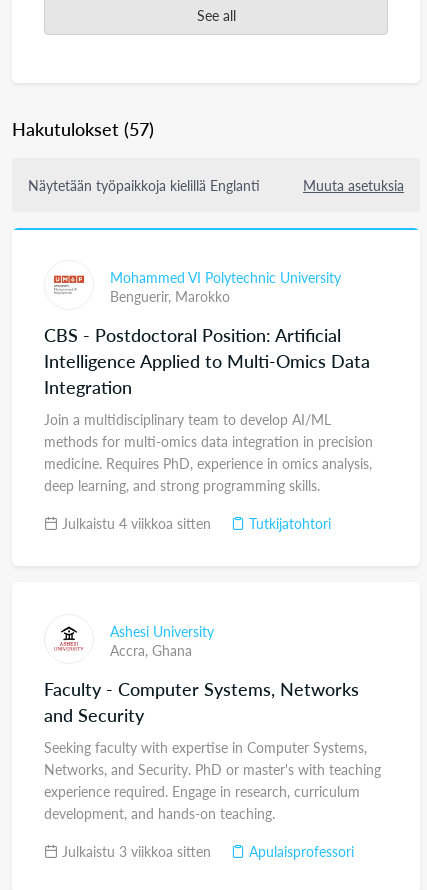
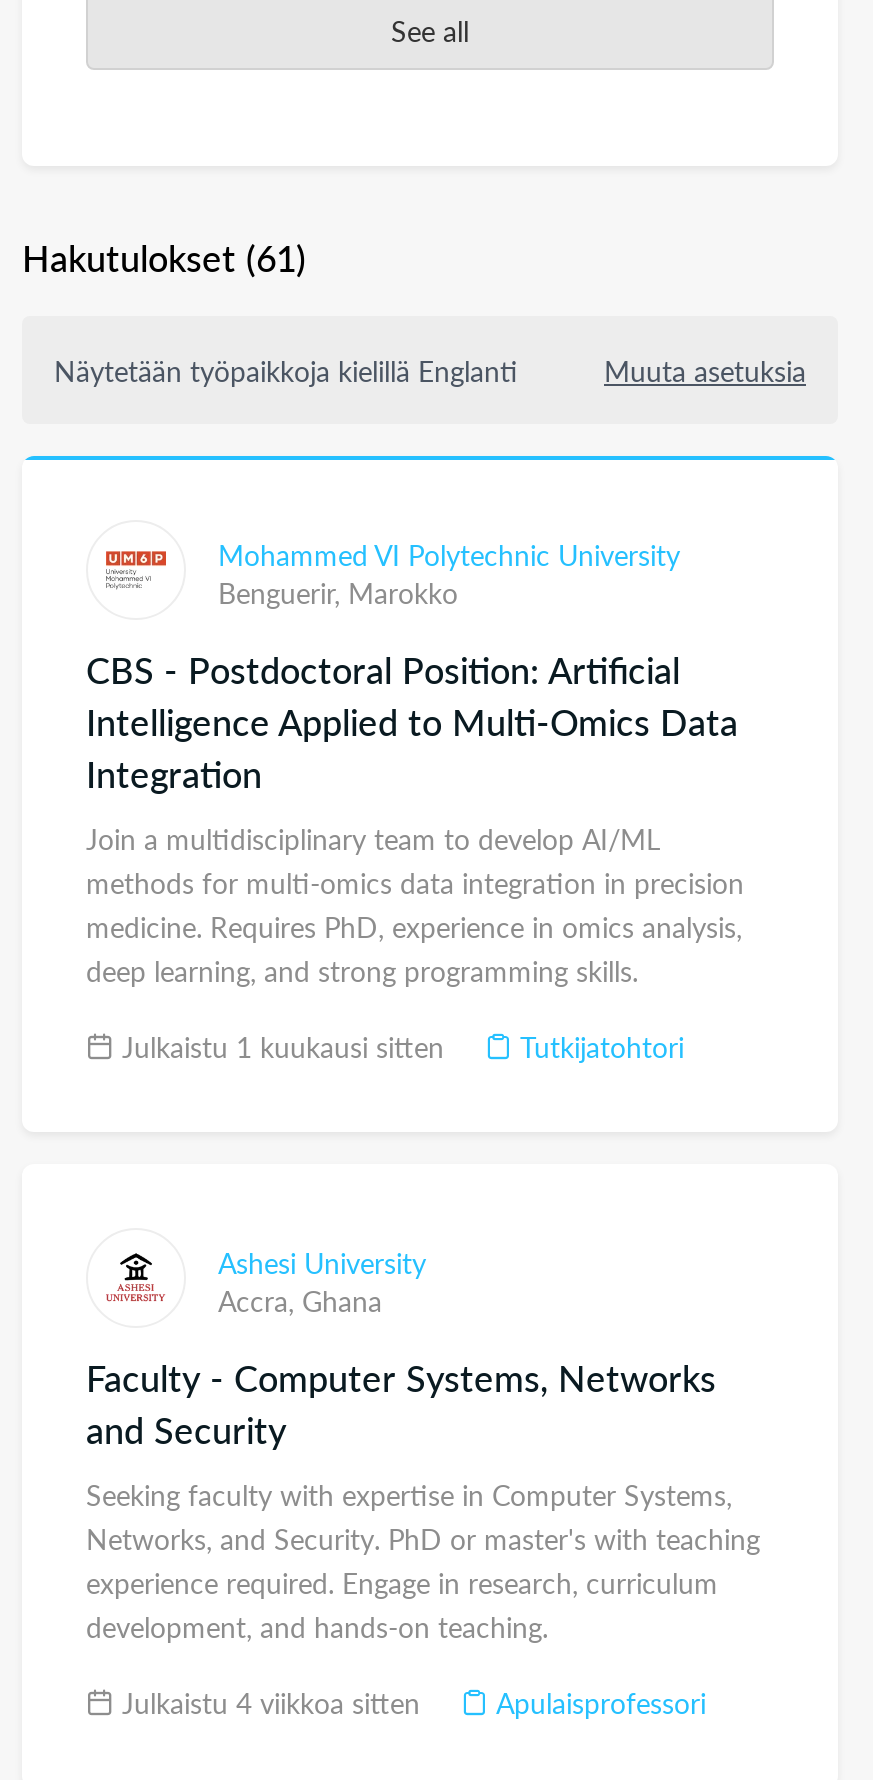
- Hakutulokset (57)
+ Hakutulokset (61)

moved down: Julkaistu 4 viikkoa sitten

+ Julkaistu 1 kuukausi sitten

- Julkaistu 3 viikkoa sitten
